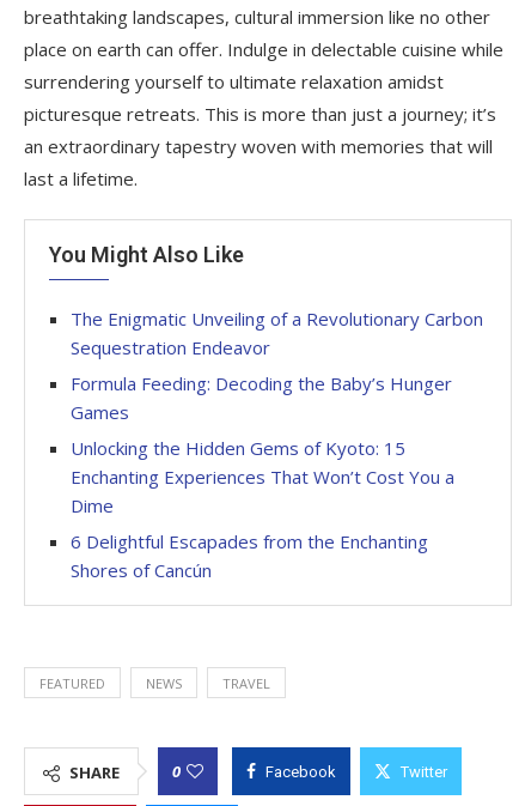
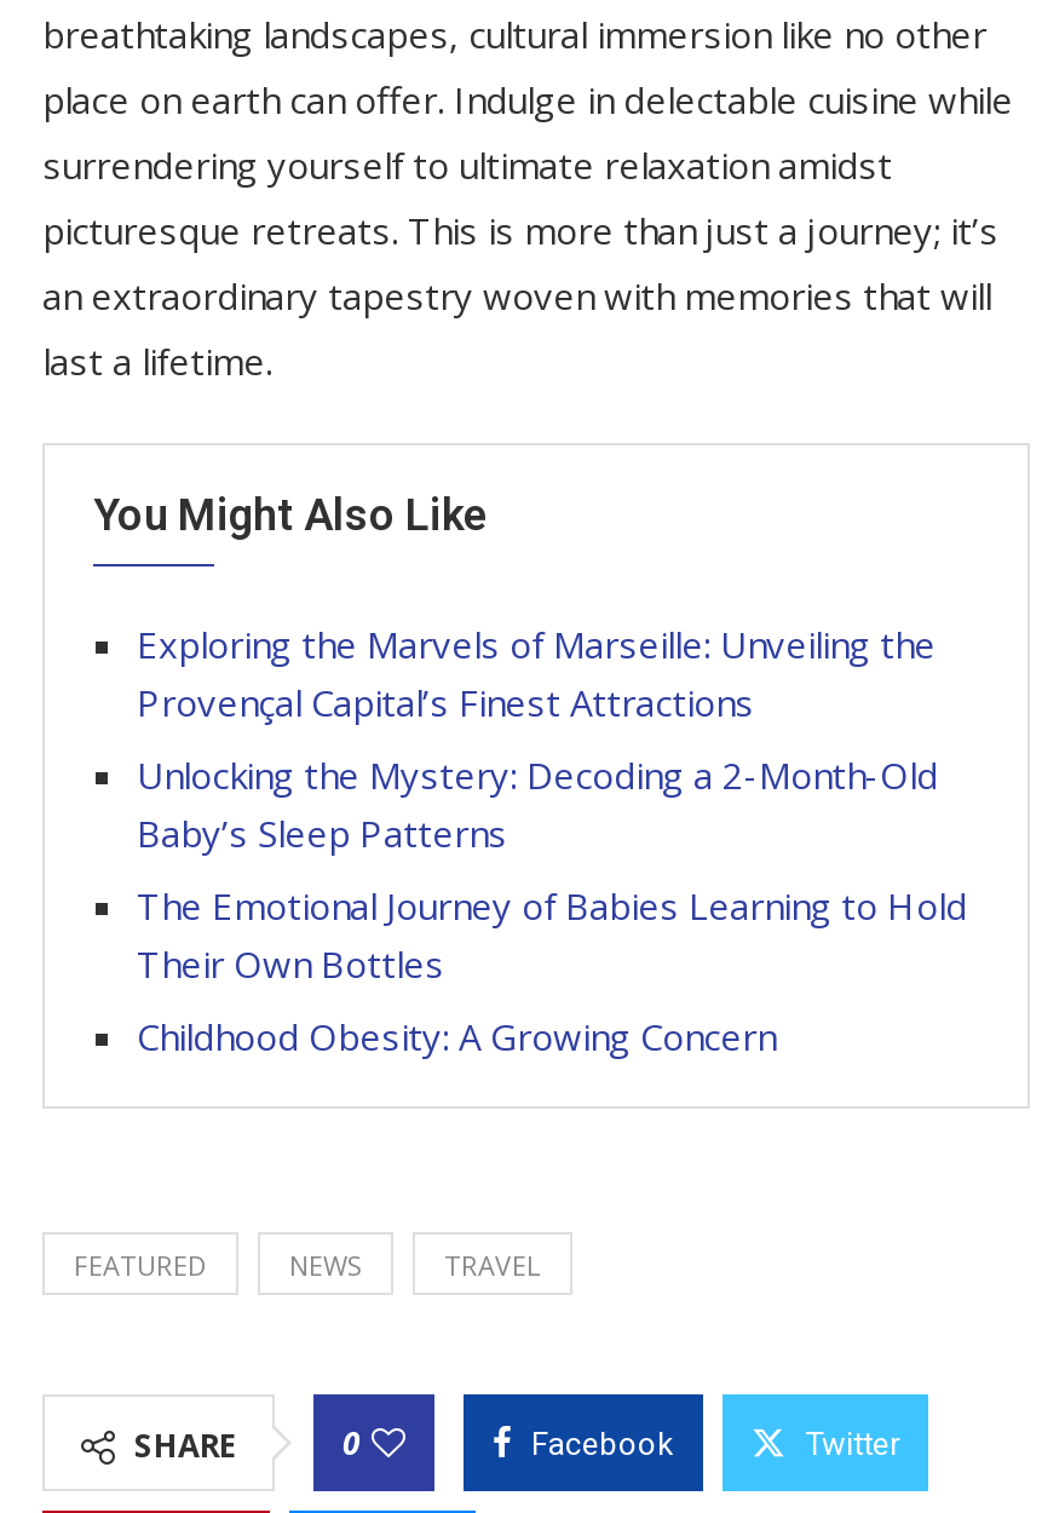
- The Enigmatic Unveiling of a Revolutionary Carbon
- Sequestration Endeavor
+ Exploring the Marvels of Marseille: Unveiling the
+ Provençal Capital’s Finest Attractions

- Formula Feeding: Decoding the Baby’s Hunger
- Games
+ Unlocking the Mystery: Decoding a 2-Month-Old
+ Baby’s Sleep Patterns

- Unlocking the Hidden Gems of Kyoto: 15
- Enchanting Experiences That Won’t Cost You a
- Dime
+ The Emotional Journey of Babies Learning to Hold
+ Their Own Bottles

- 6 Delightful Escapades from the Enchanting
- Shores of Cancún
+ Childhood Obesity: A Growing Concern
